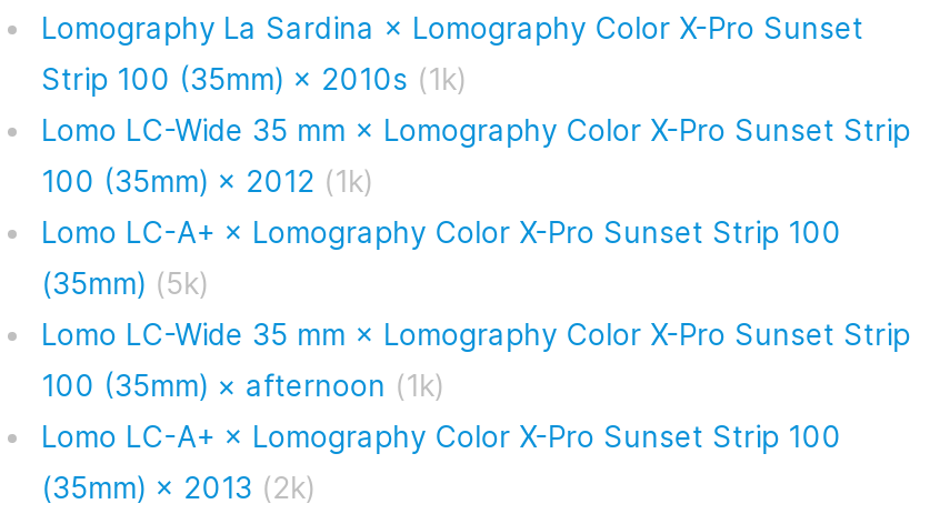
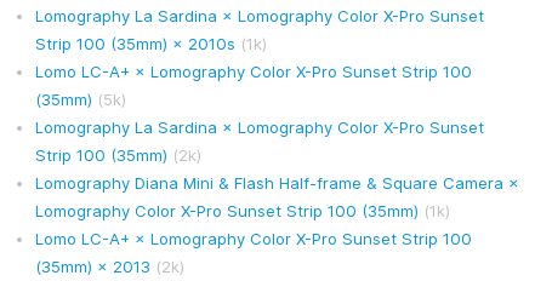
- Lomo LC-Wide 35 mm × Lomography Color X-Pro Sunset Strip
- 100 (35mm) × 2012 (1k)

moved up: Lomo LC-A+ × Lomography Color X-Pro Sunset Strip 100 | (35mm) (5k)

- Lomo LC-Wide 35 mm × Lomography Color X-Pro Sunset Strip
- 100 (35mm) × afternoon (1k)
+ Lomography La Sardina × Lomography Color X-Pro Sunset
+ Strip 100 (35mm) (2k)
+ Lomography Diana Mini & Flash Half-frame & Square Camera ×
+ Lomography Color X-Pro Sunset Strip 100 (35mm) (1k)
